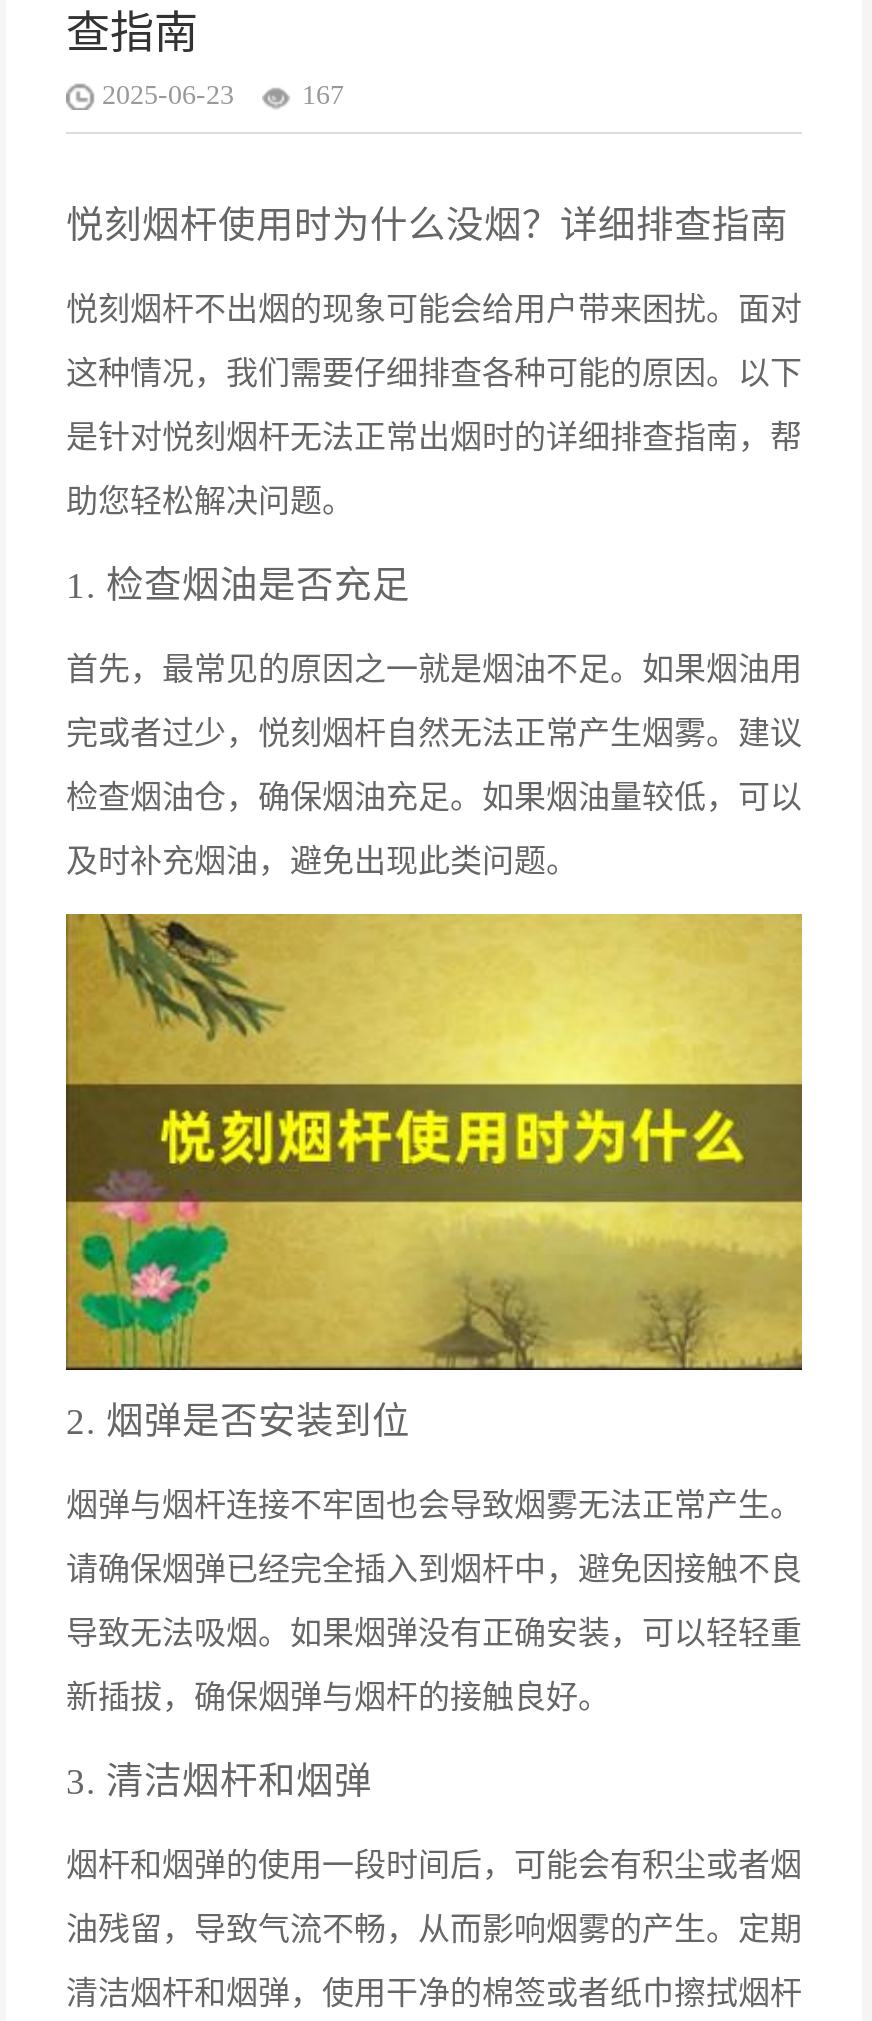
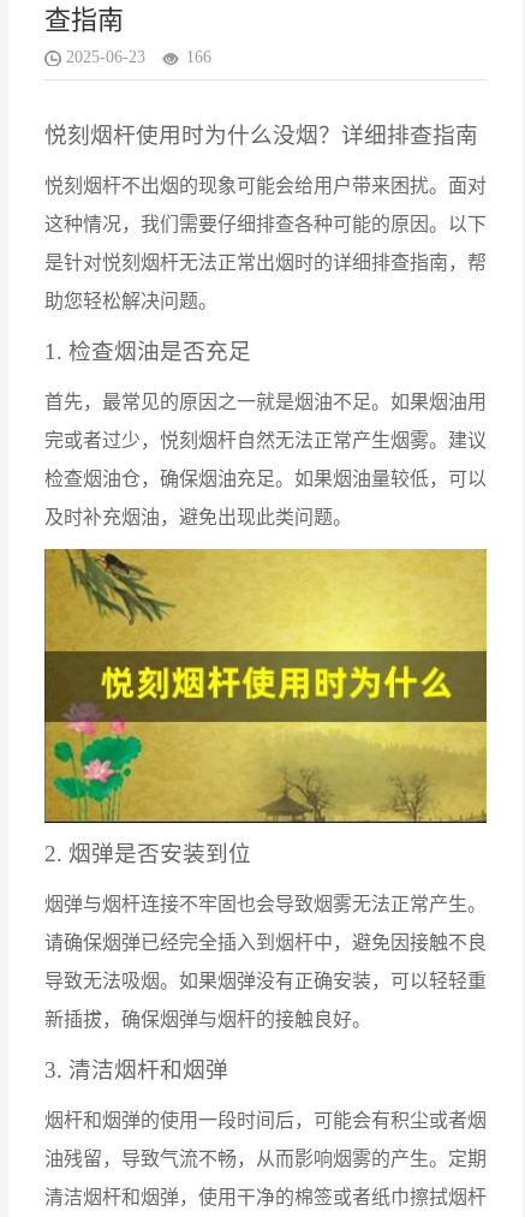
- 167
+ 166
